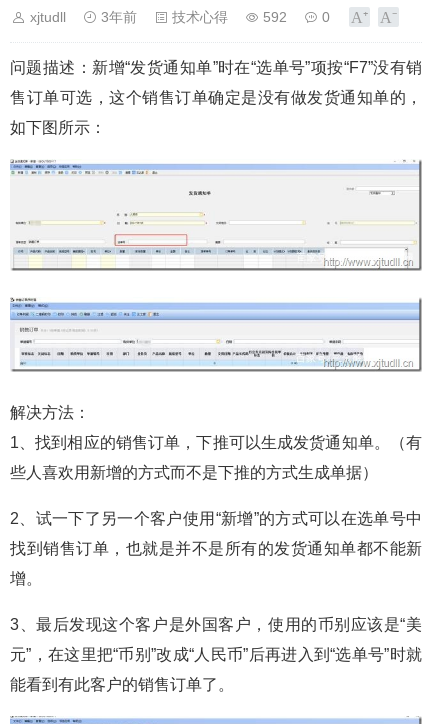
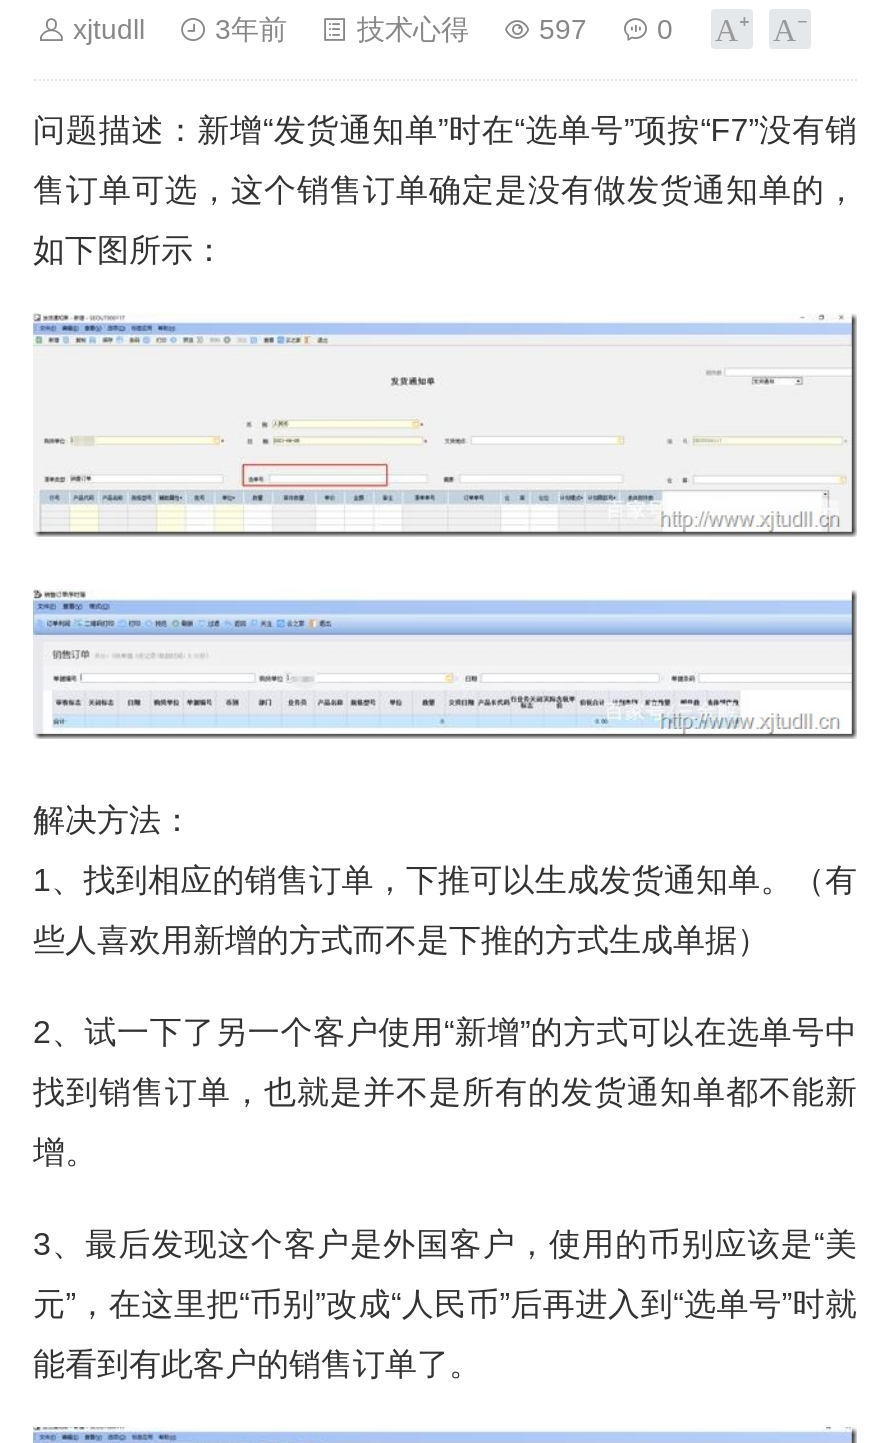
- 592
+ 597
